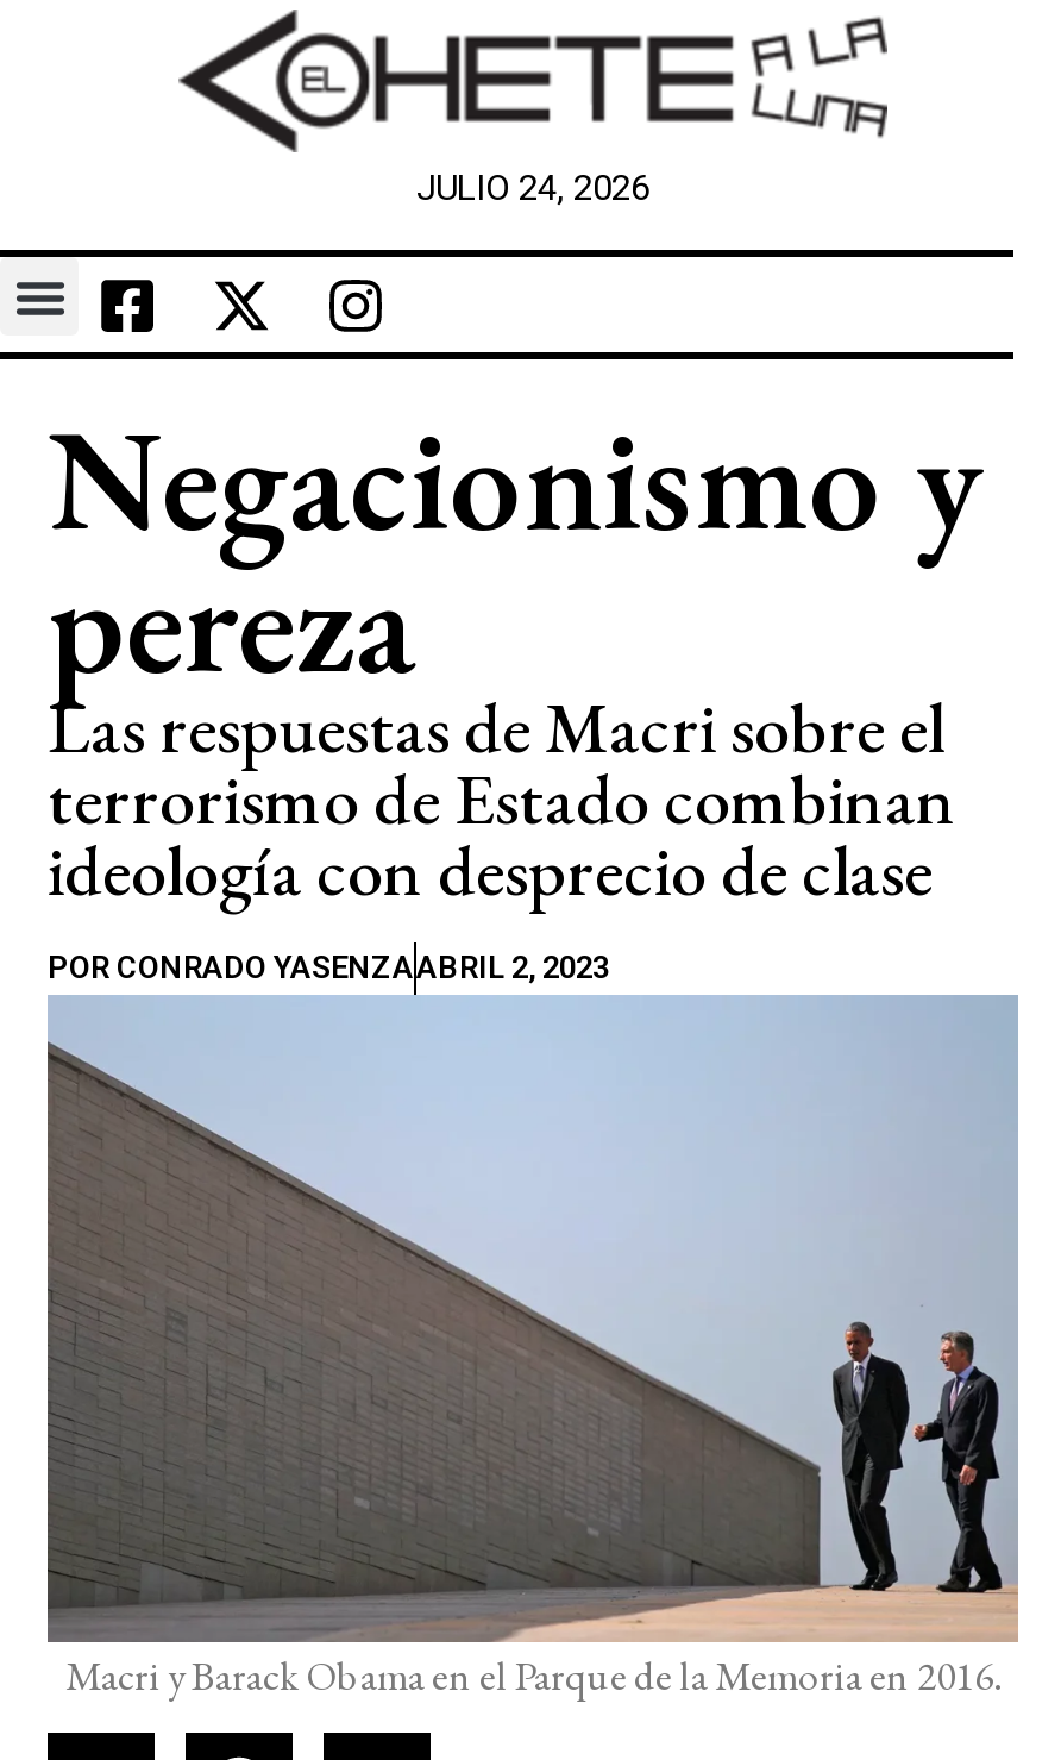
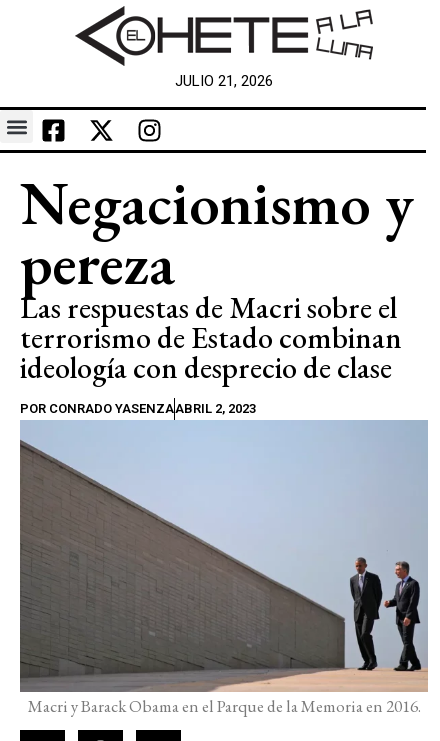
- JULIO 24, 2026
+ JULIO 21, 2026
